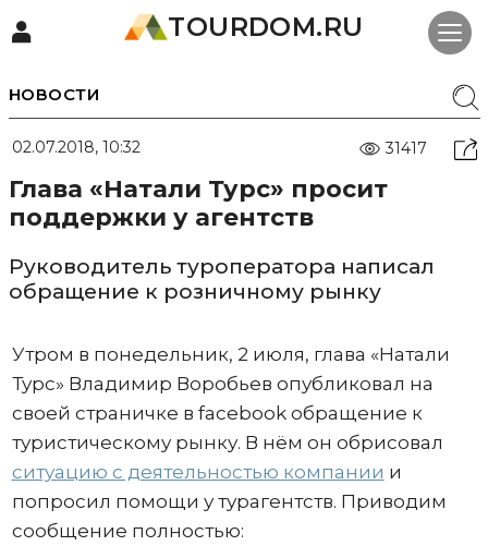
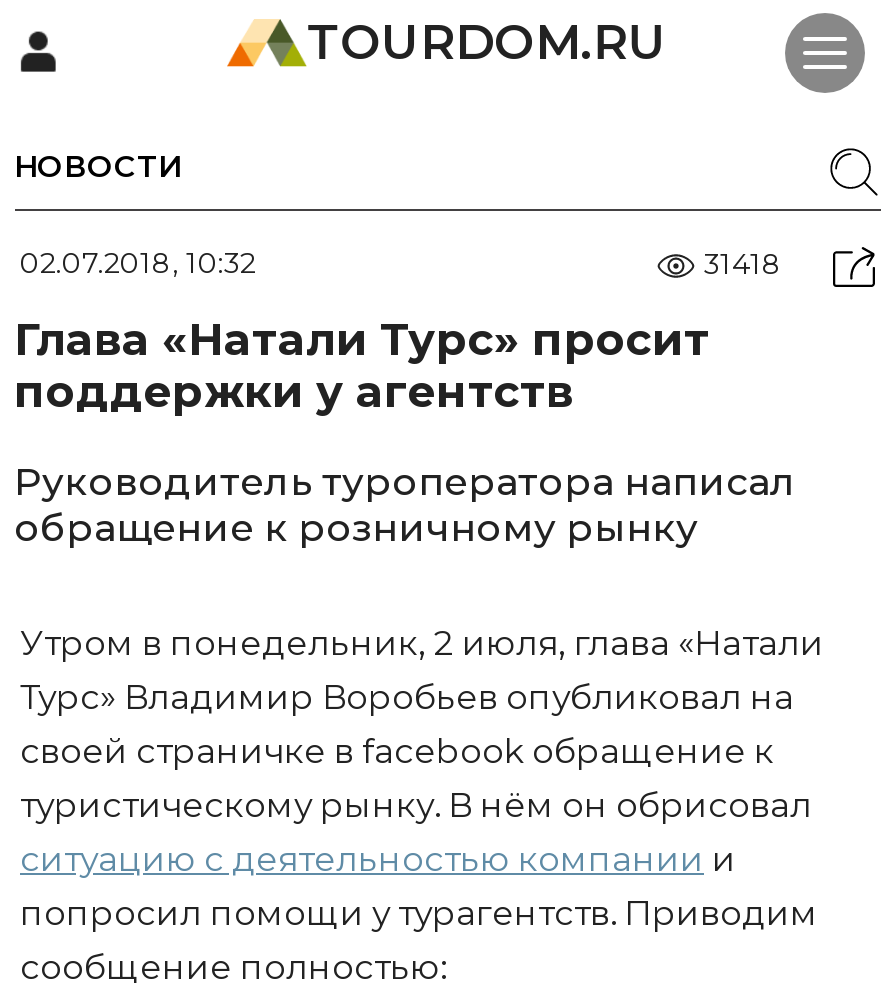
- 31417
+ 31418
